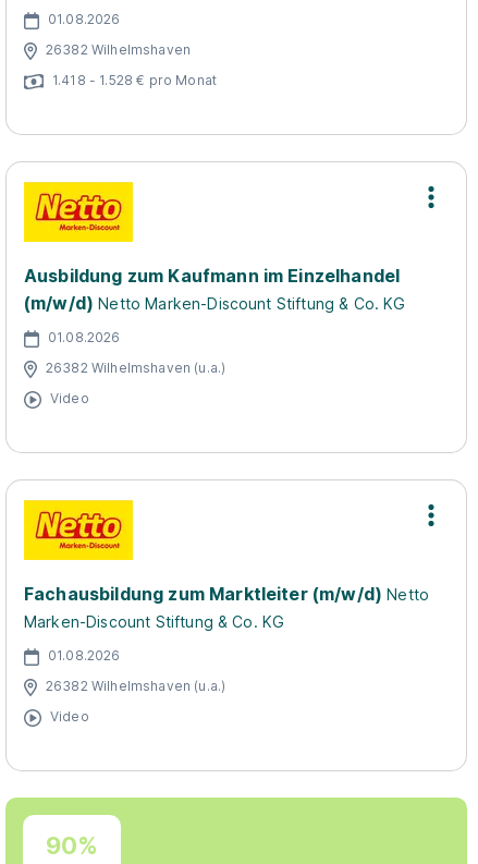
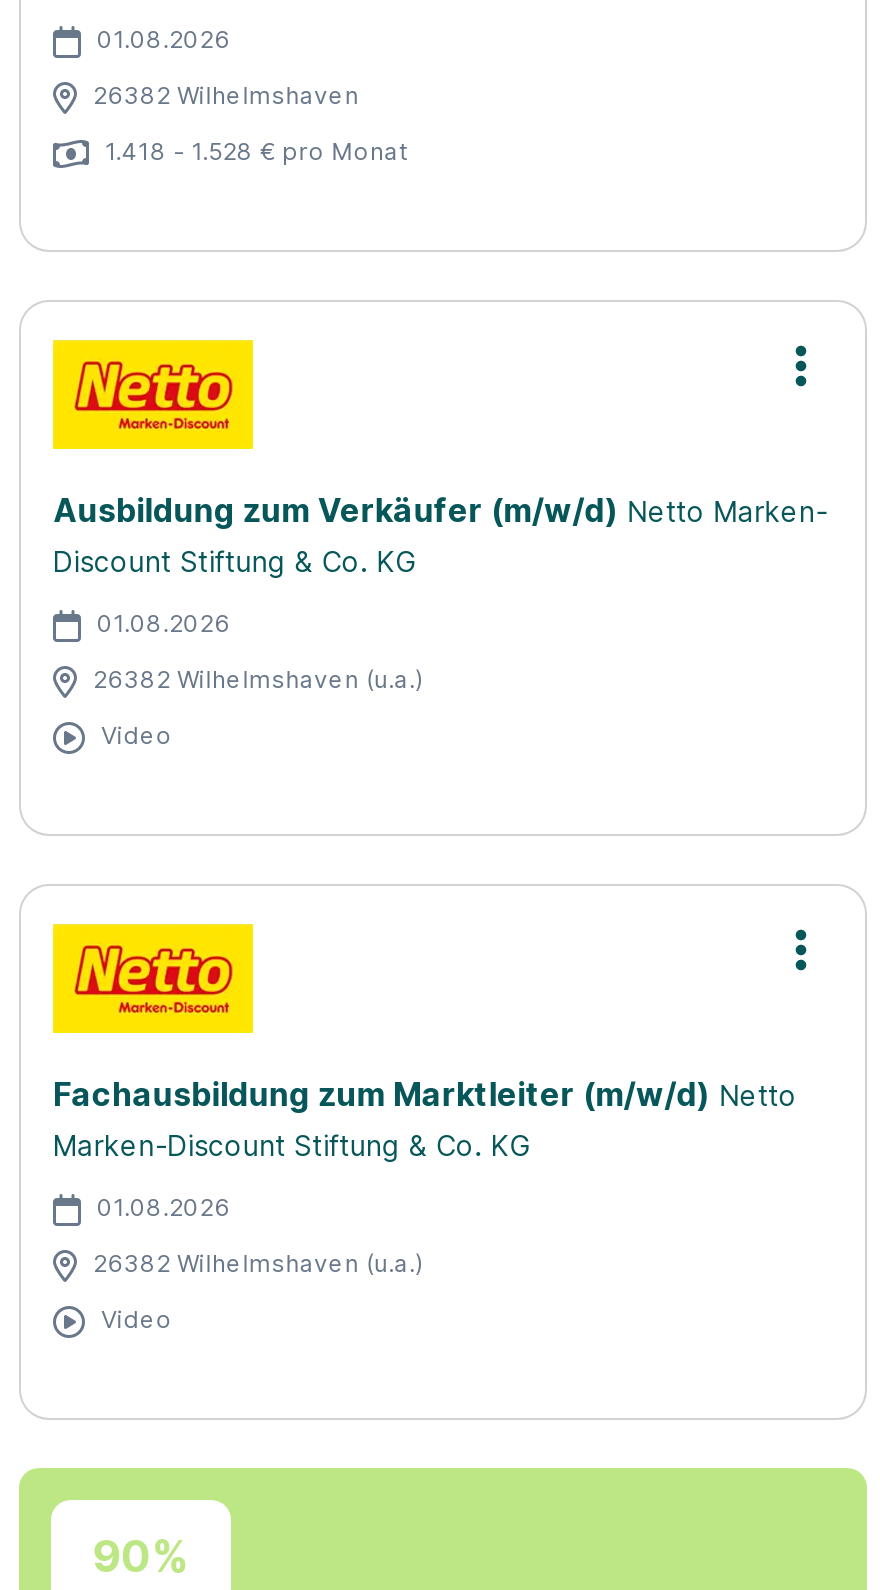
- Ausbildung zum Kaufmann im Einzelhandel
- (m/w/d) Netto Marken-Discount Stiftung & Co. KG
+ Ausbildung zum Verkäufer (m/w/d) Netto Marken-
+ Discount Stiftung & Co. KG
